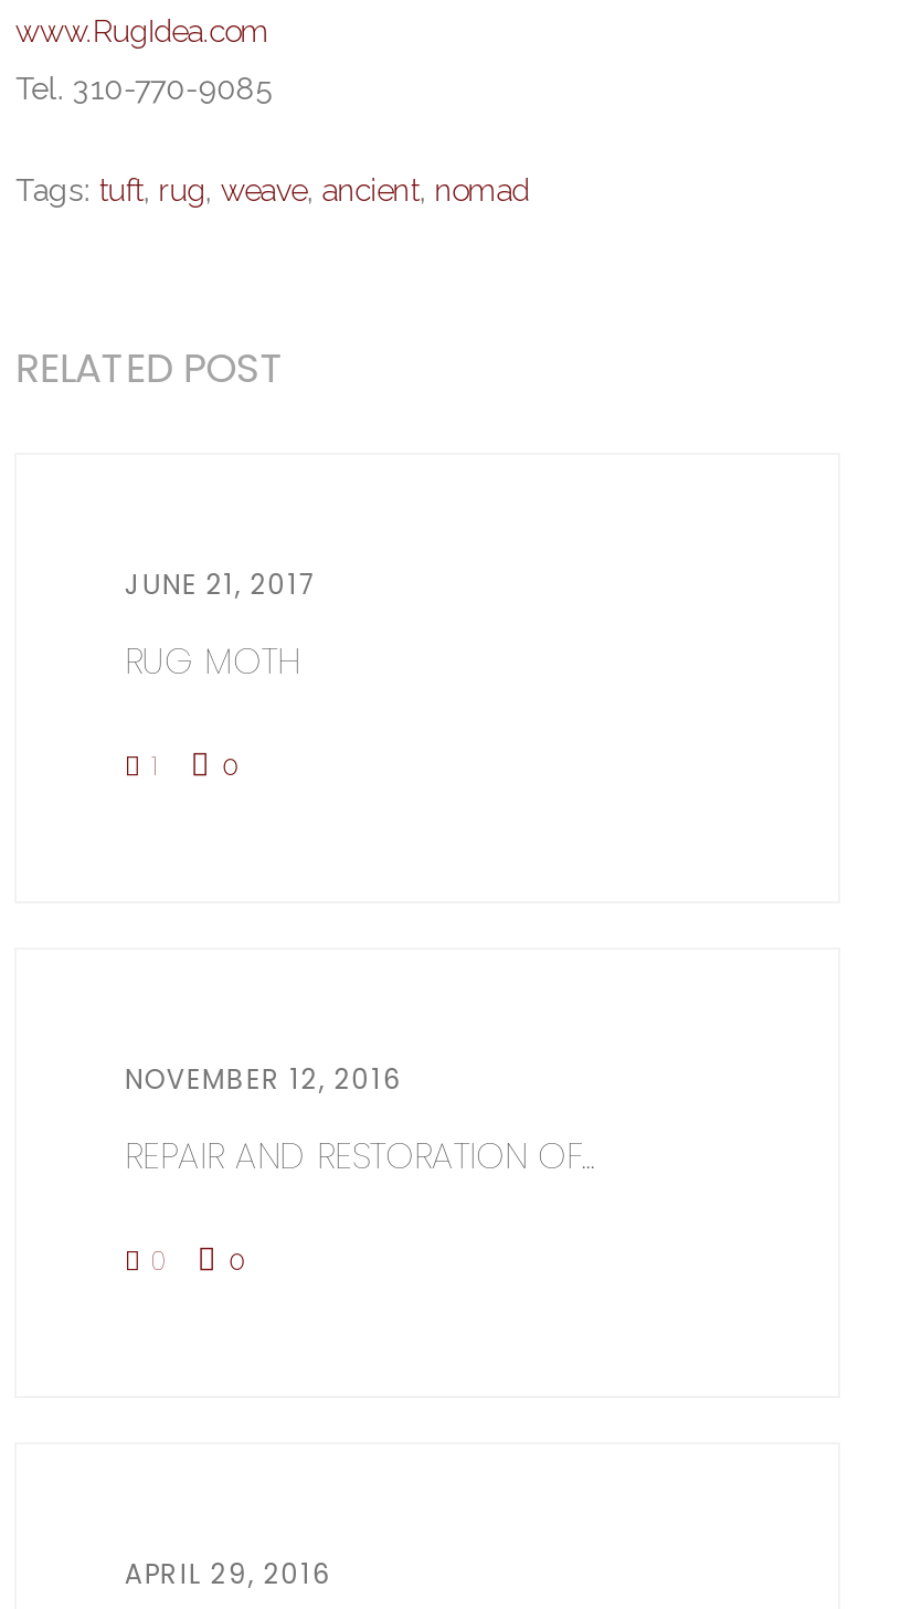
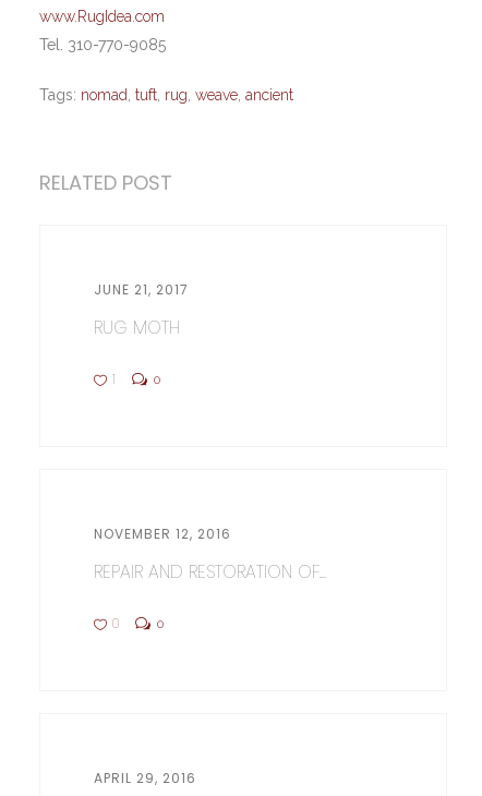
- Tags: tuft, rug, weave, ancient, nomad
+ Tags: nomad, tuft, rug, weave, ancient
